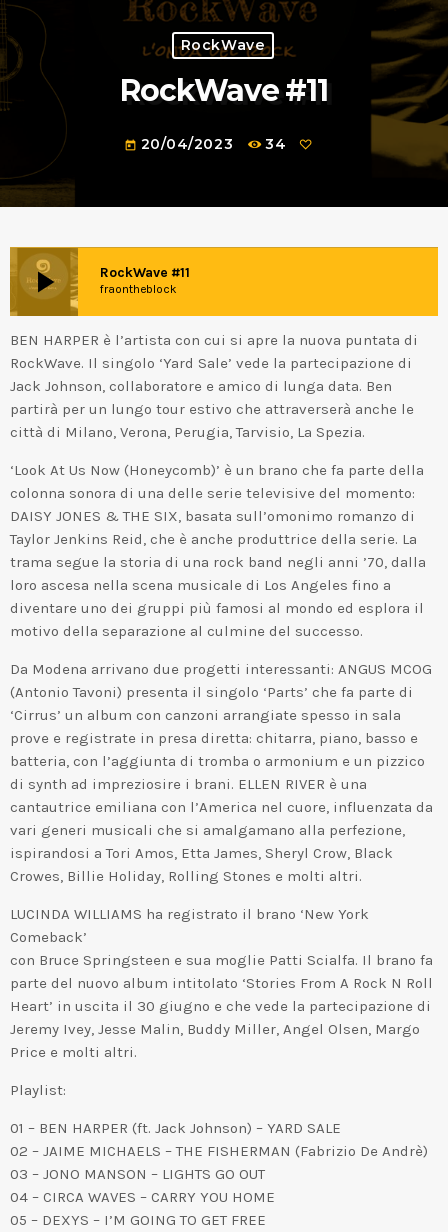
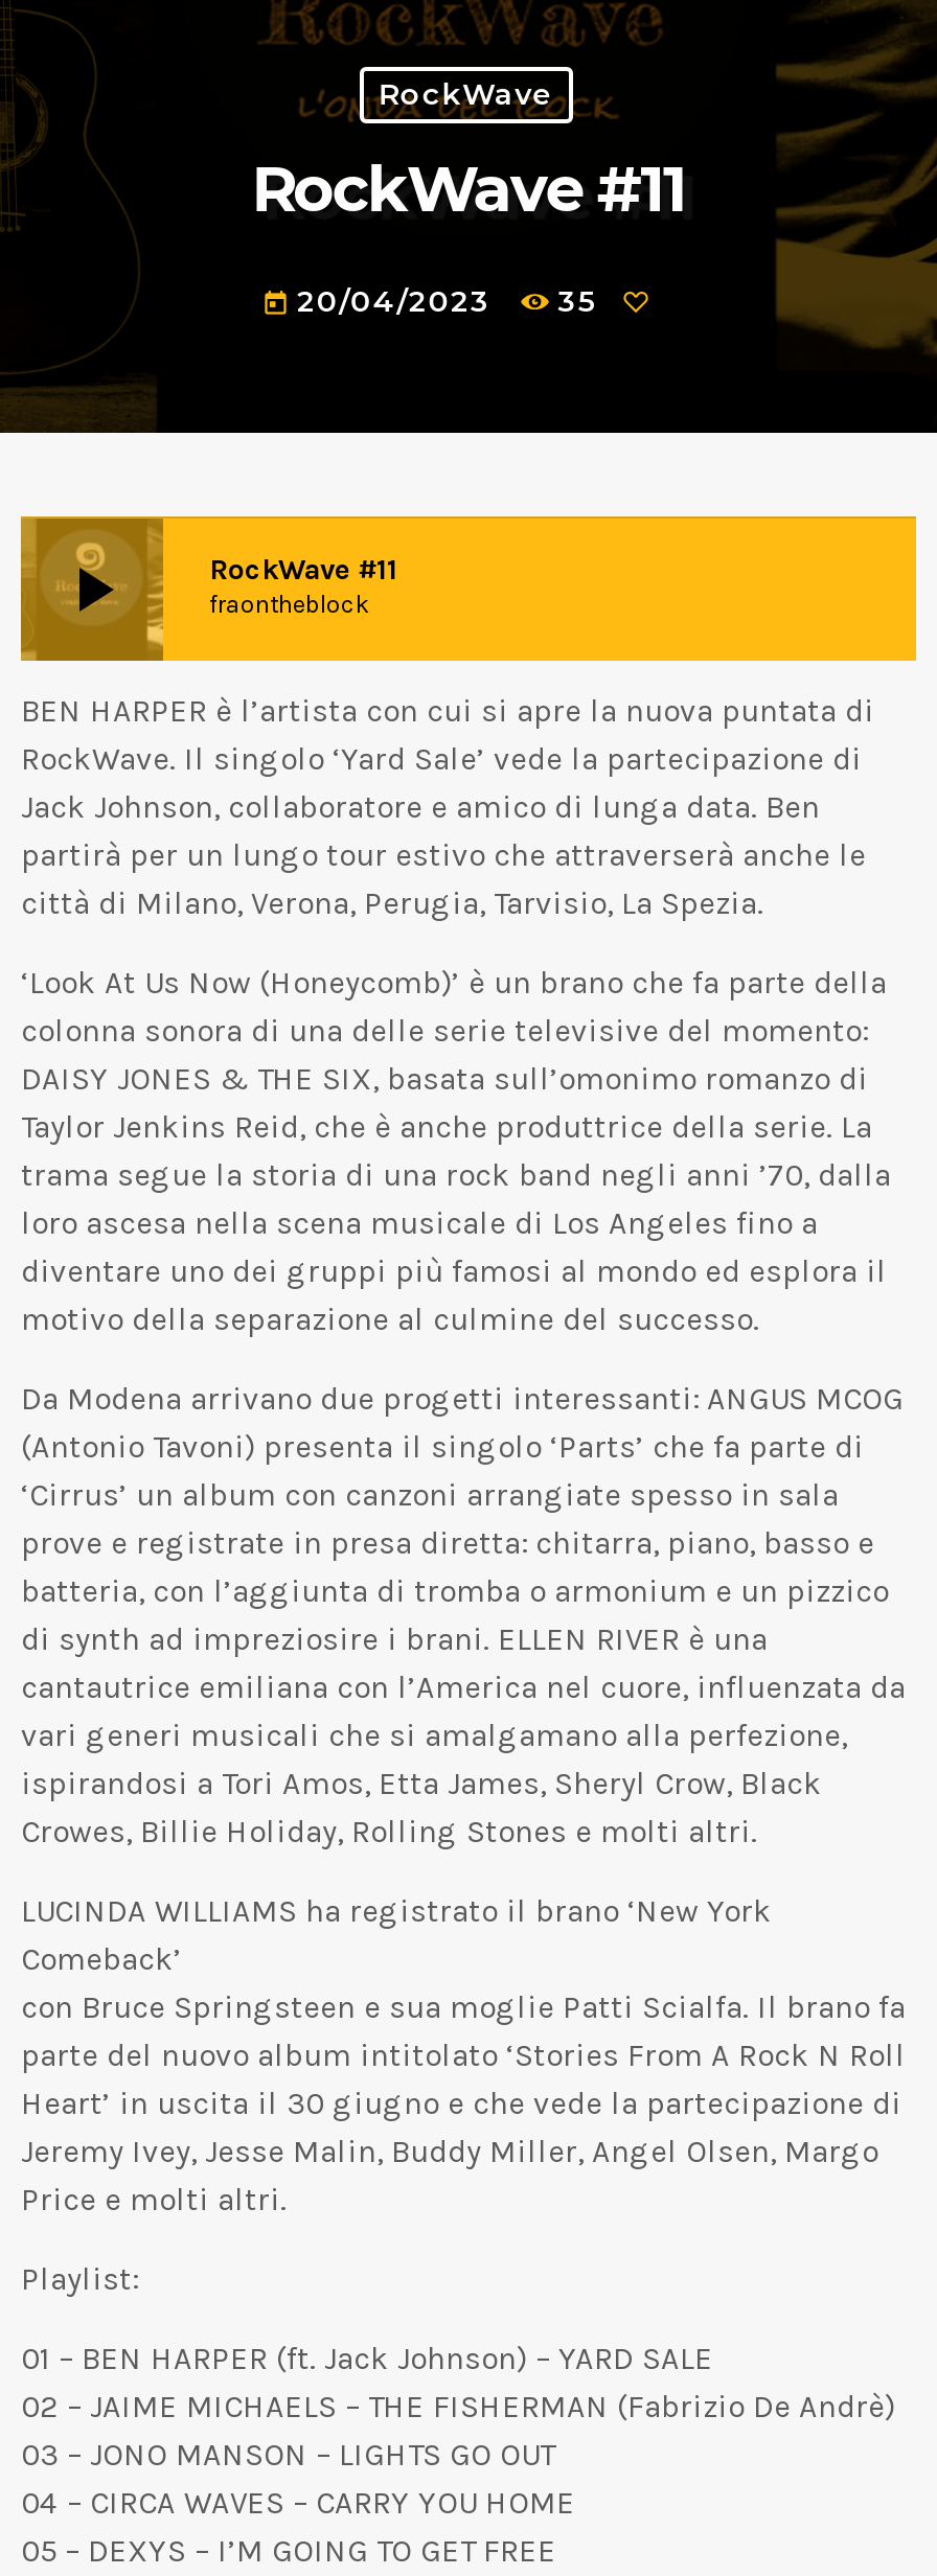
- 34
+ 35
